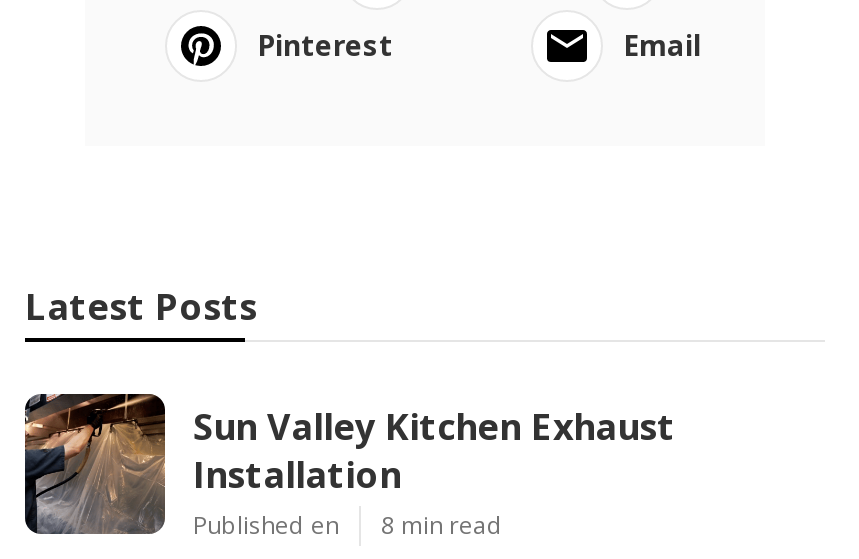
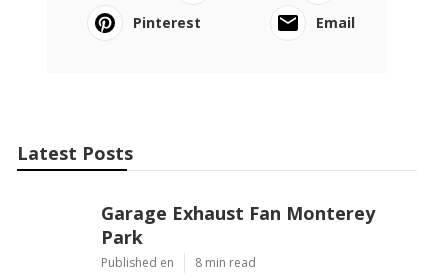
- [image]

- Sun Valley Kitchen Exhaust
- Installation
+ Garage Exhaust Fan Monterey
+ Park
